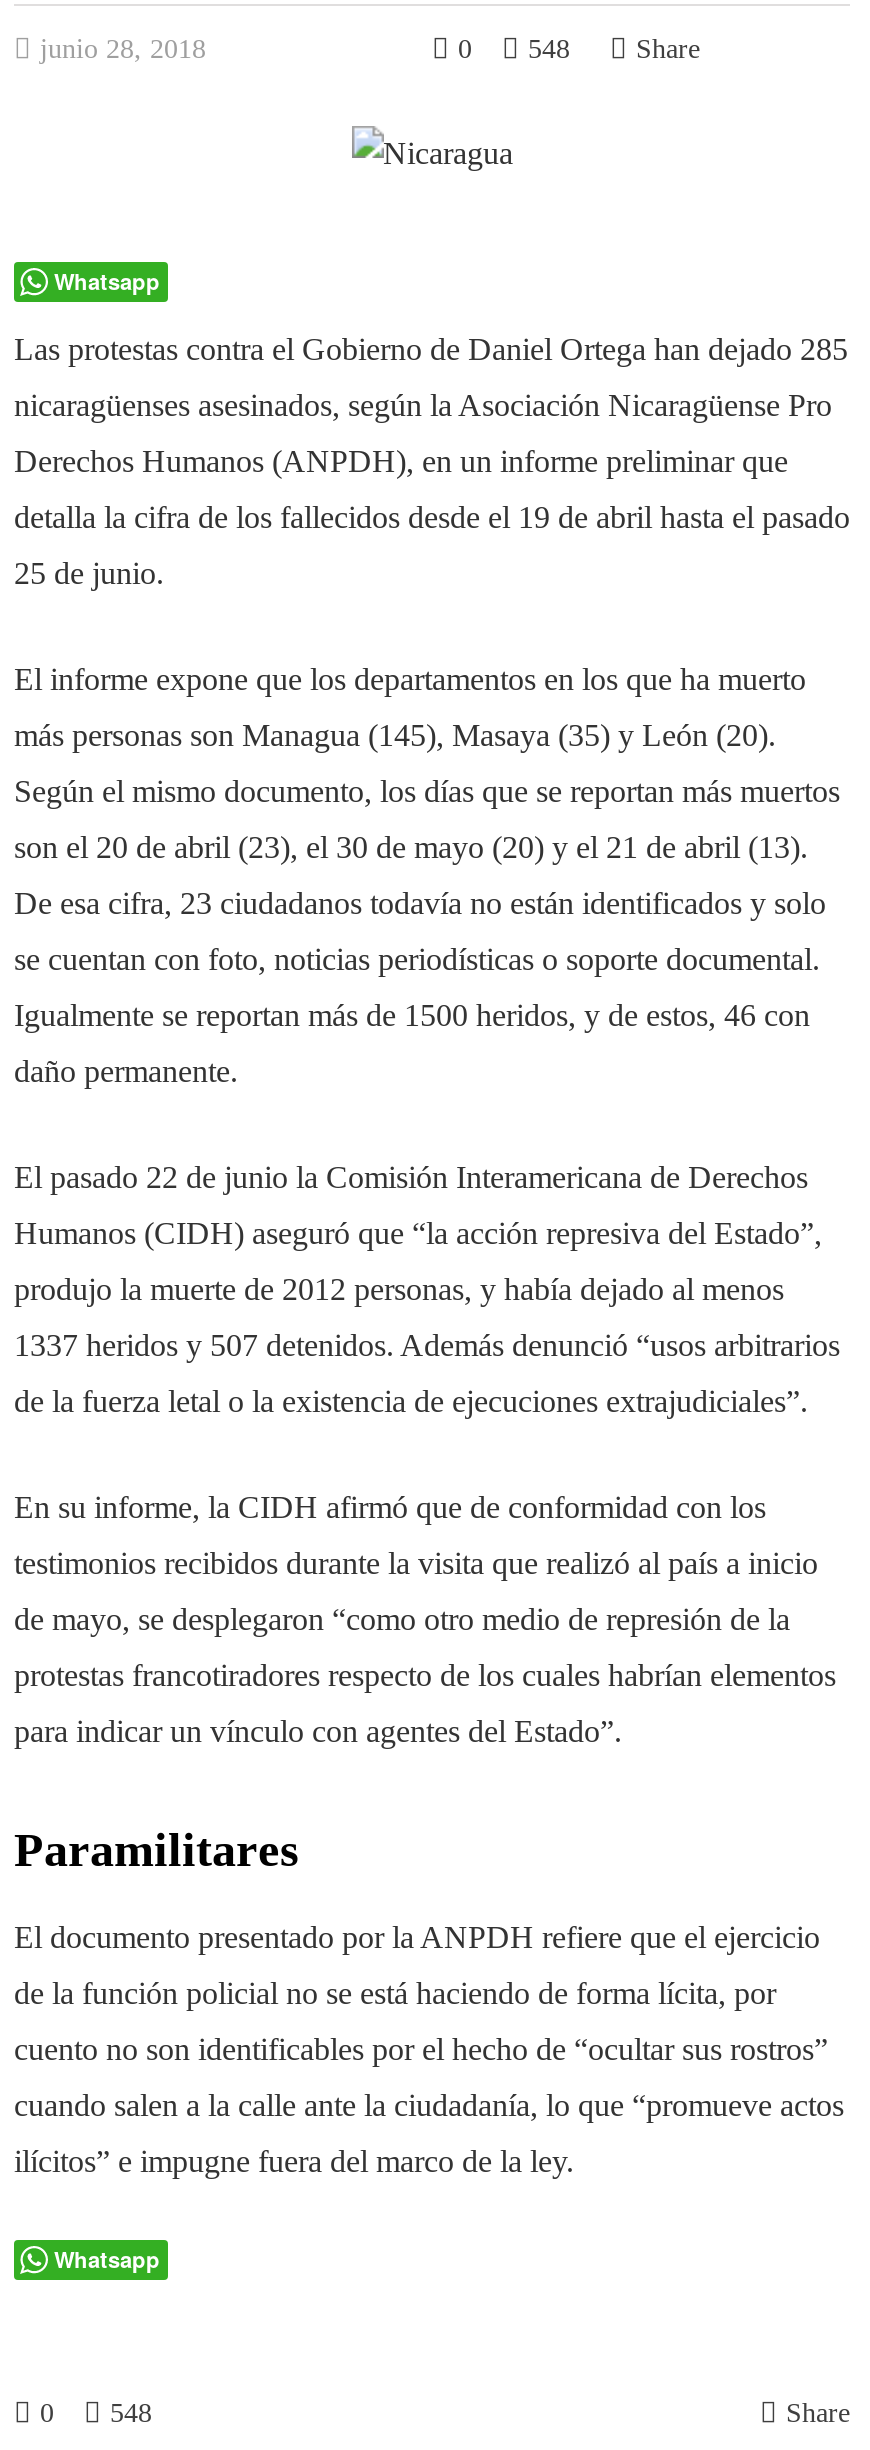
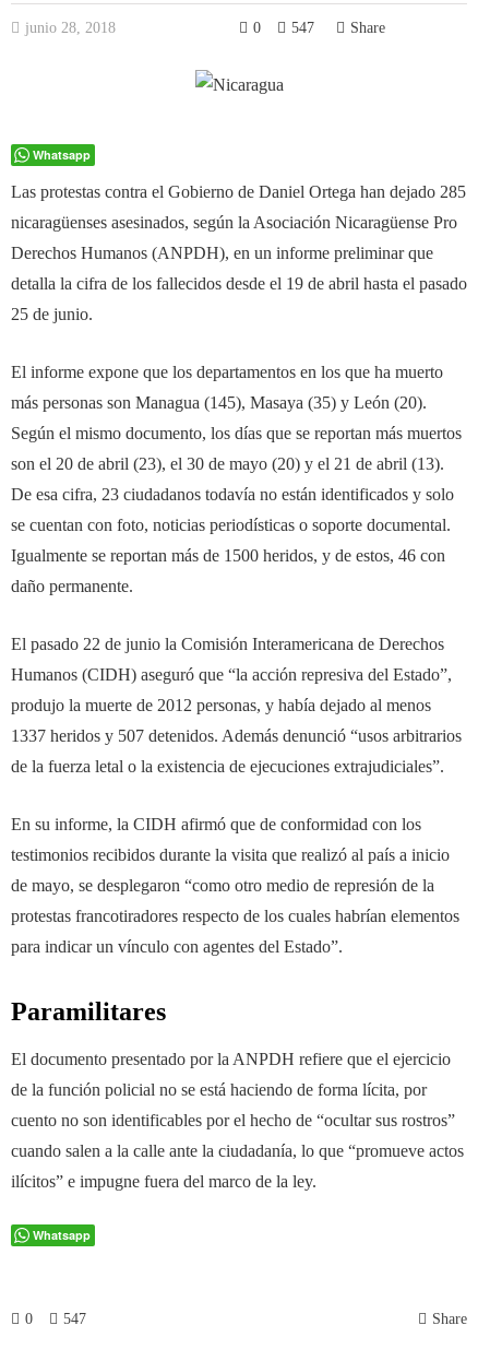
- 0 548
+ 0 547

- 0 548
+ 0 547
